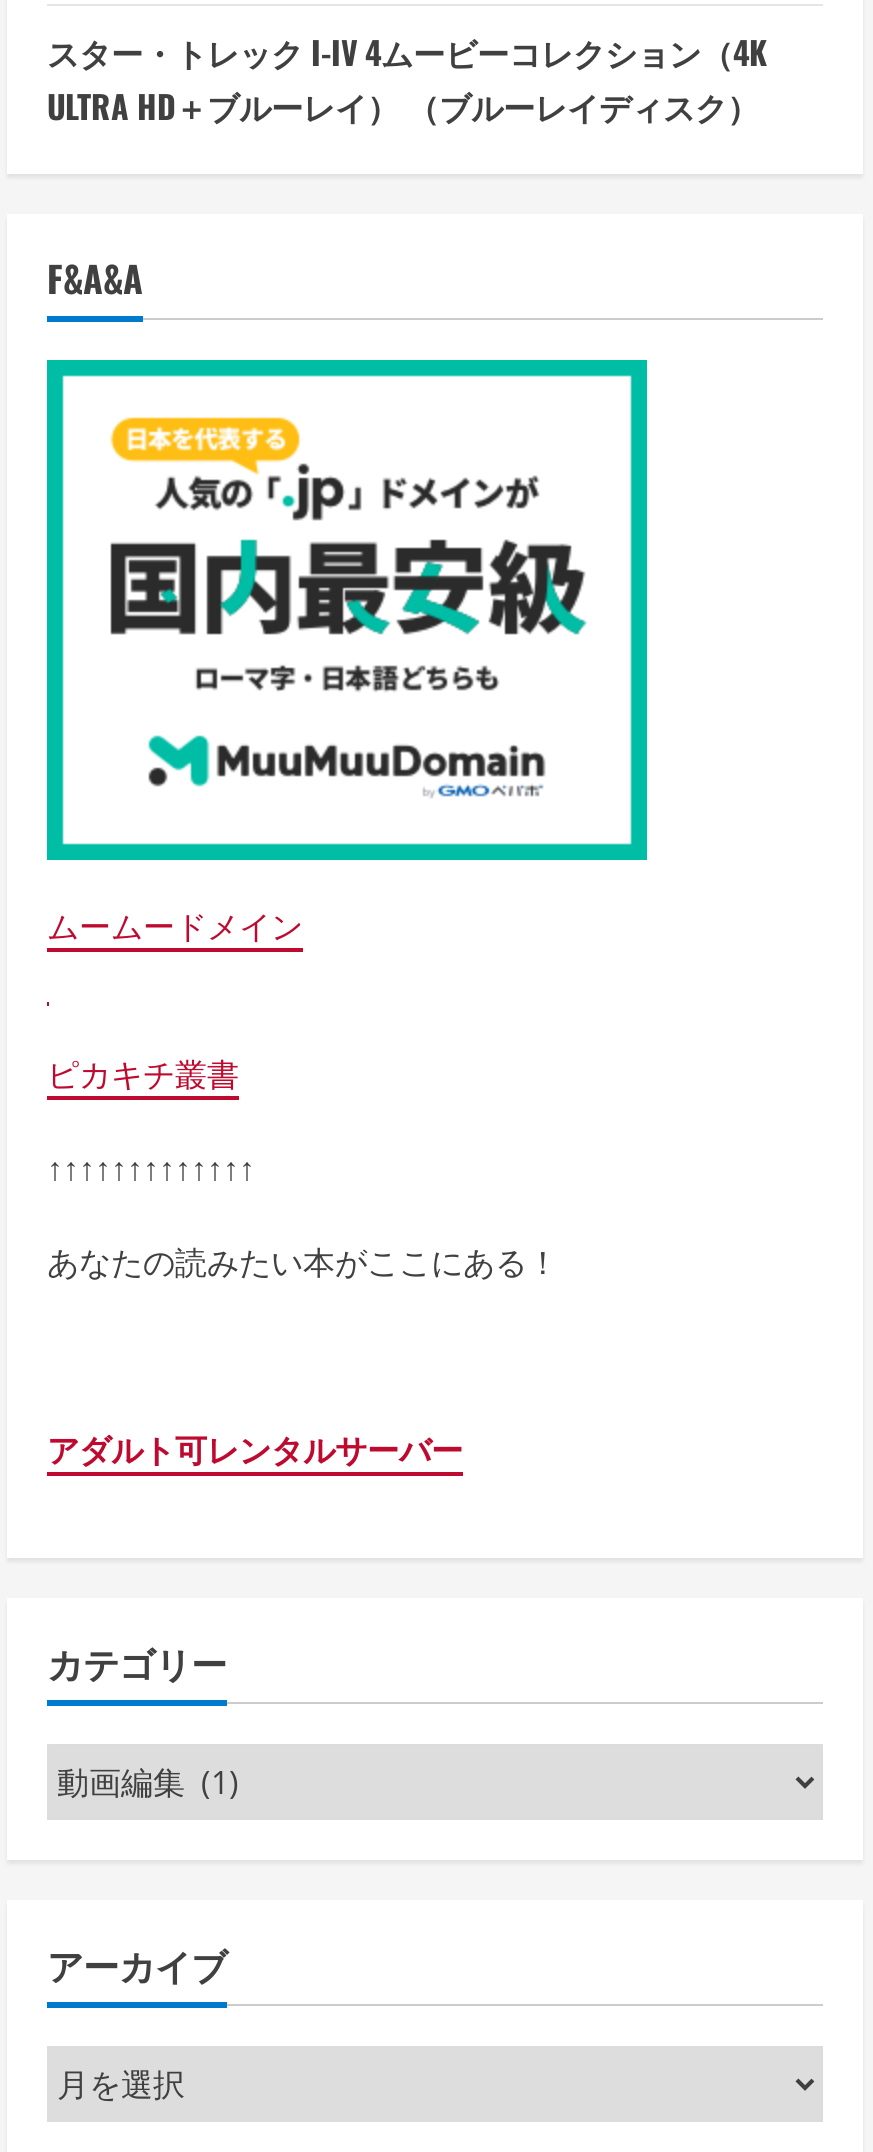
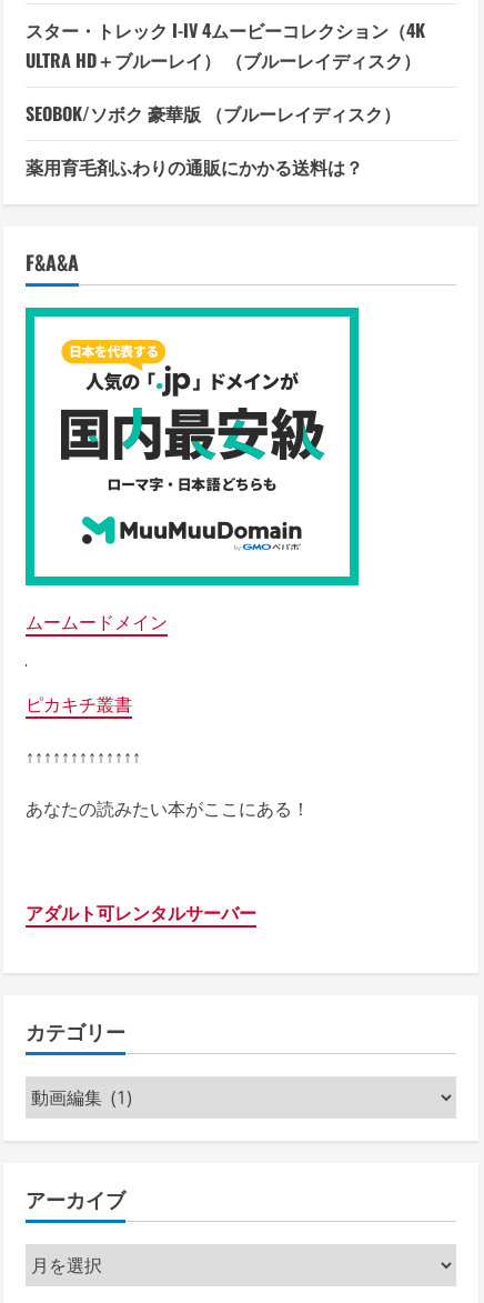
+ SEOBOK/ソボク 豪華版 （ブルーレイディスク）
+ 薬用育毛剤ふわりの通販にかかる送料は？
